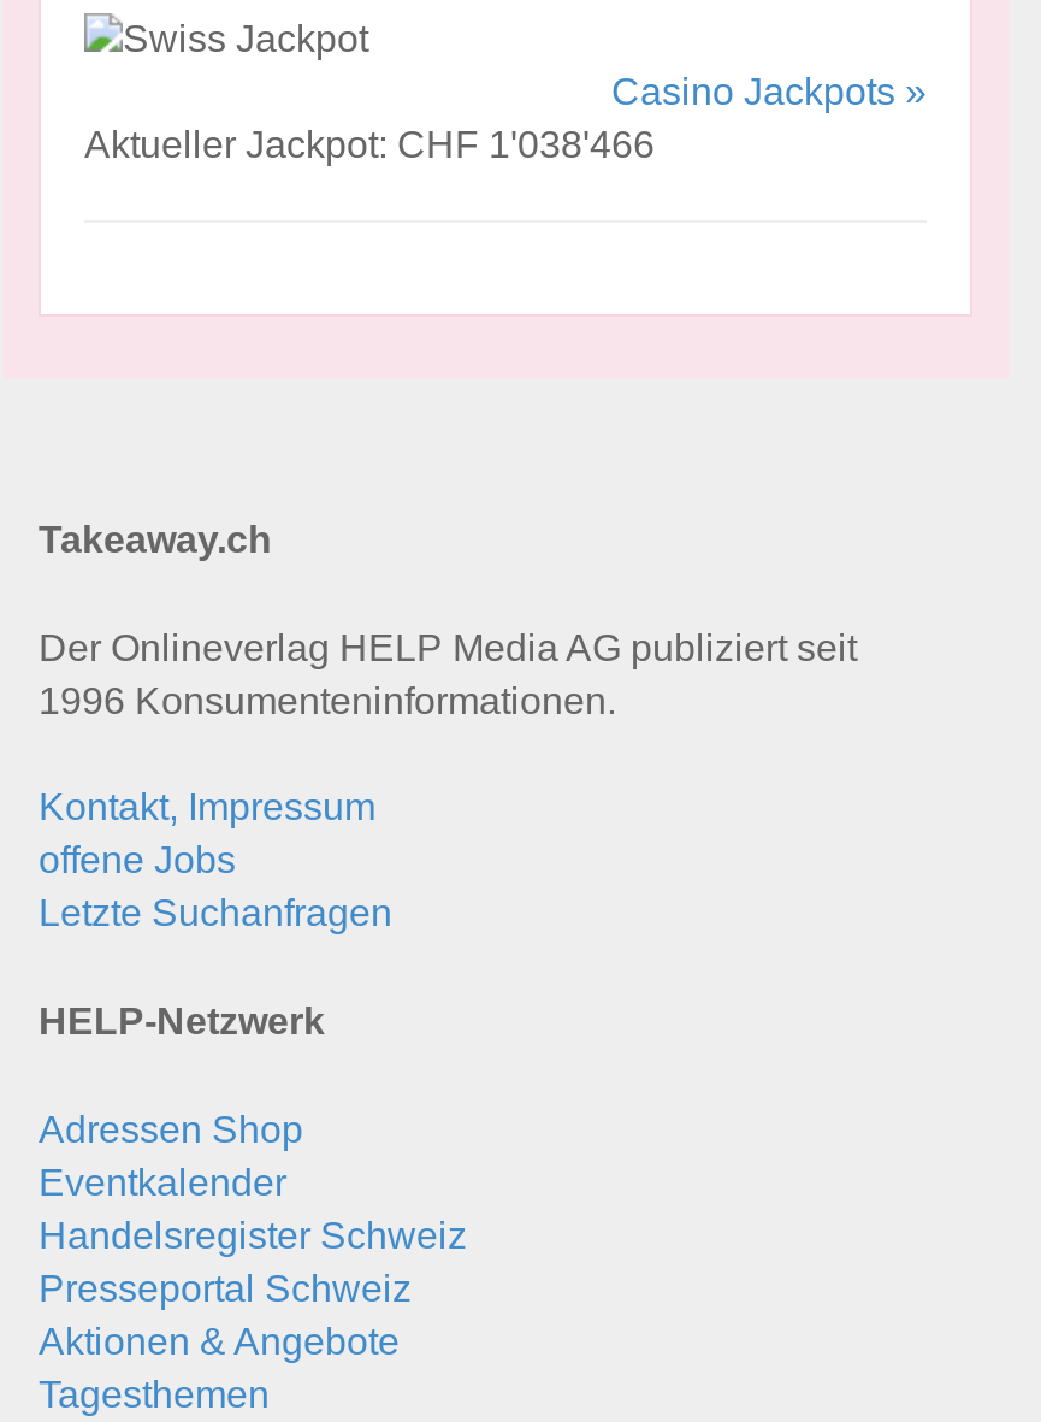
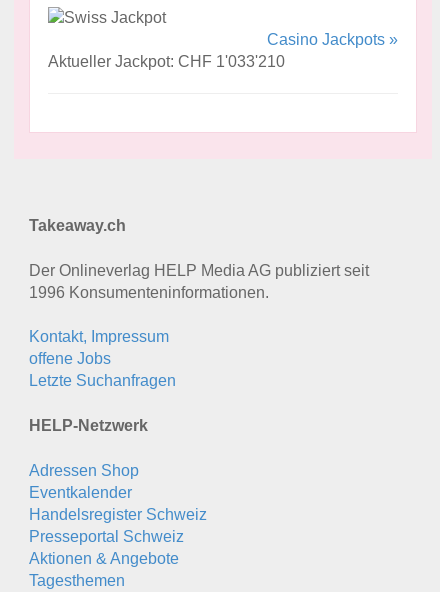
- Aktueller Jackpot: CHF 1'038'466
+ Aktueller Jackpot: CHF 1'033'210
